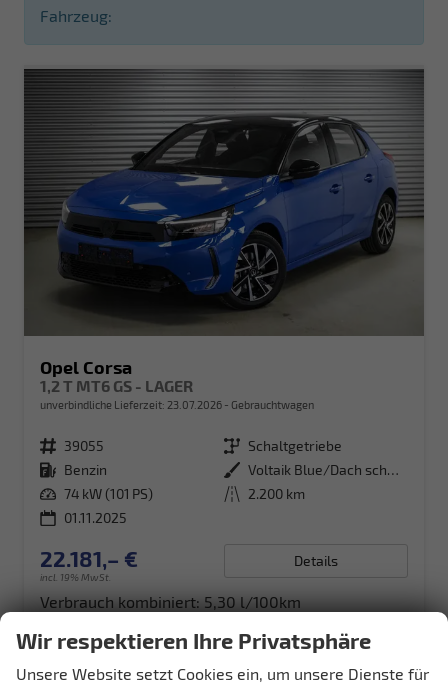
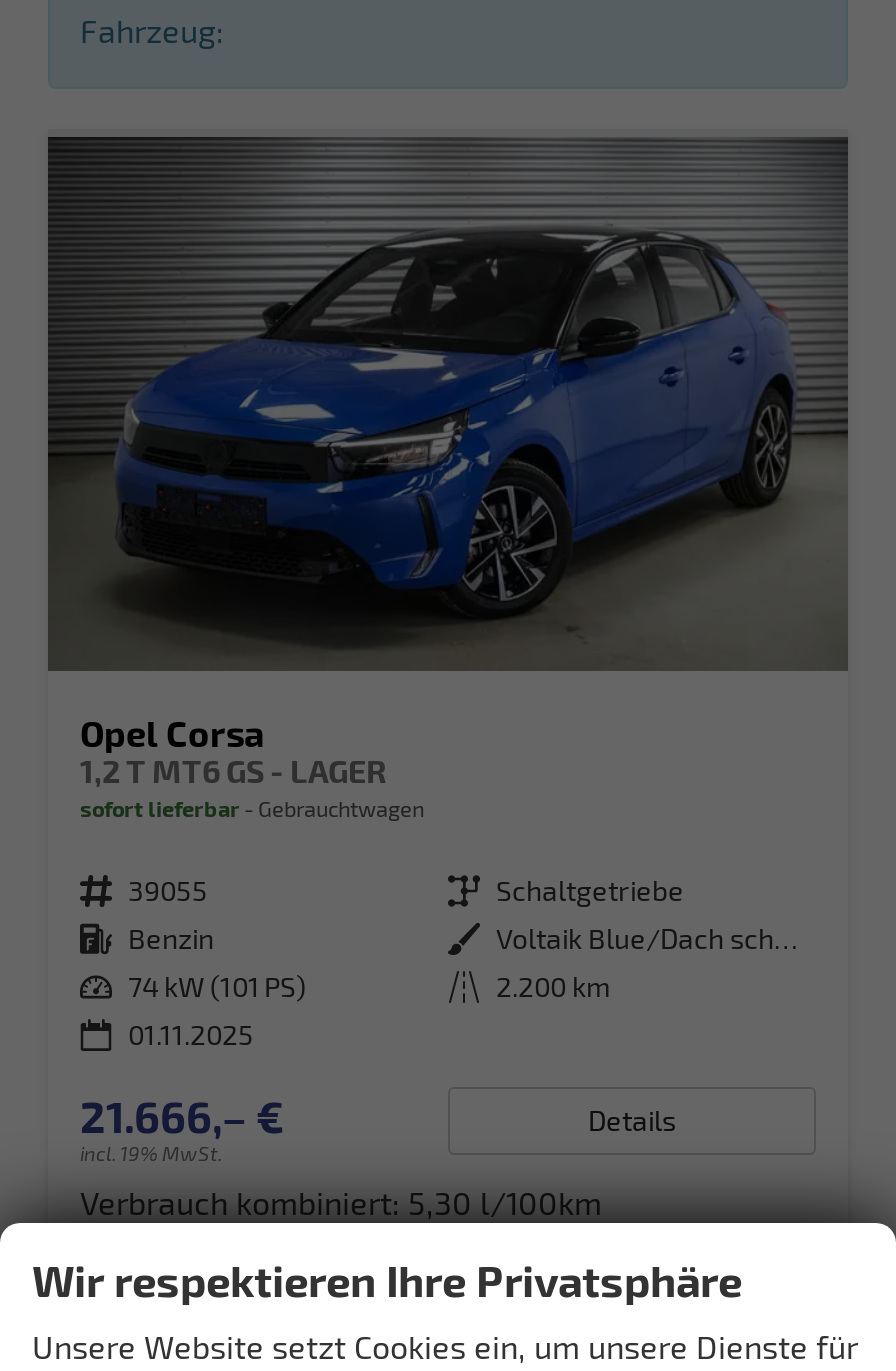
- unverbindliche Lieferzeit: 23.07.2026 Gebrauchtwagen
+ sofort lieferbar Gebrauchtwagen

- 22.181,– €
+ 21.666,– €
